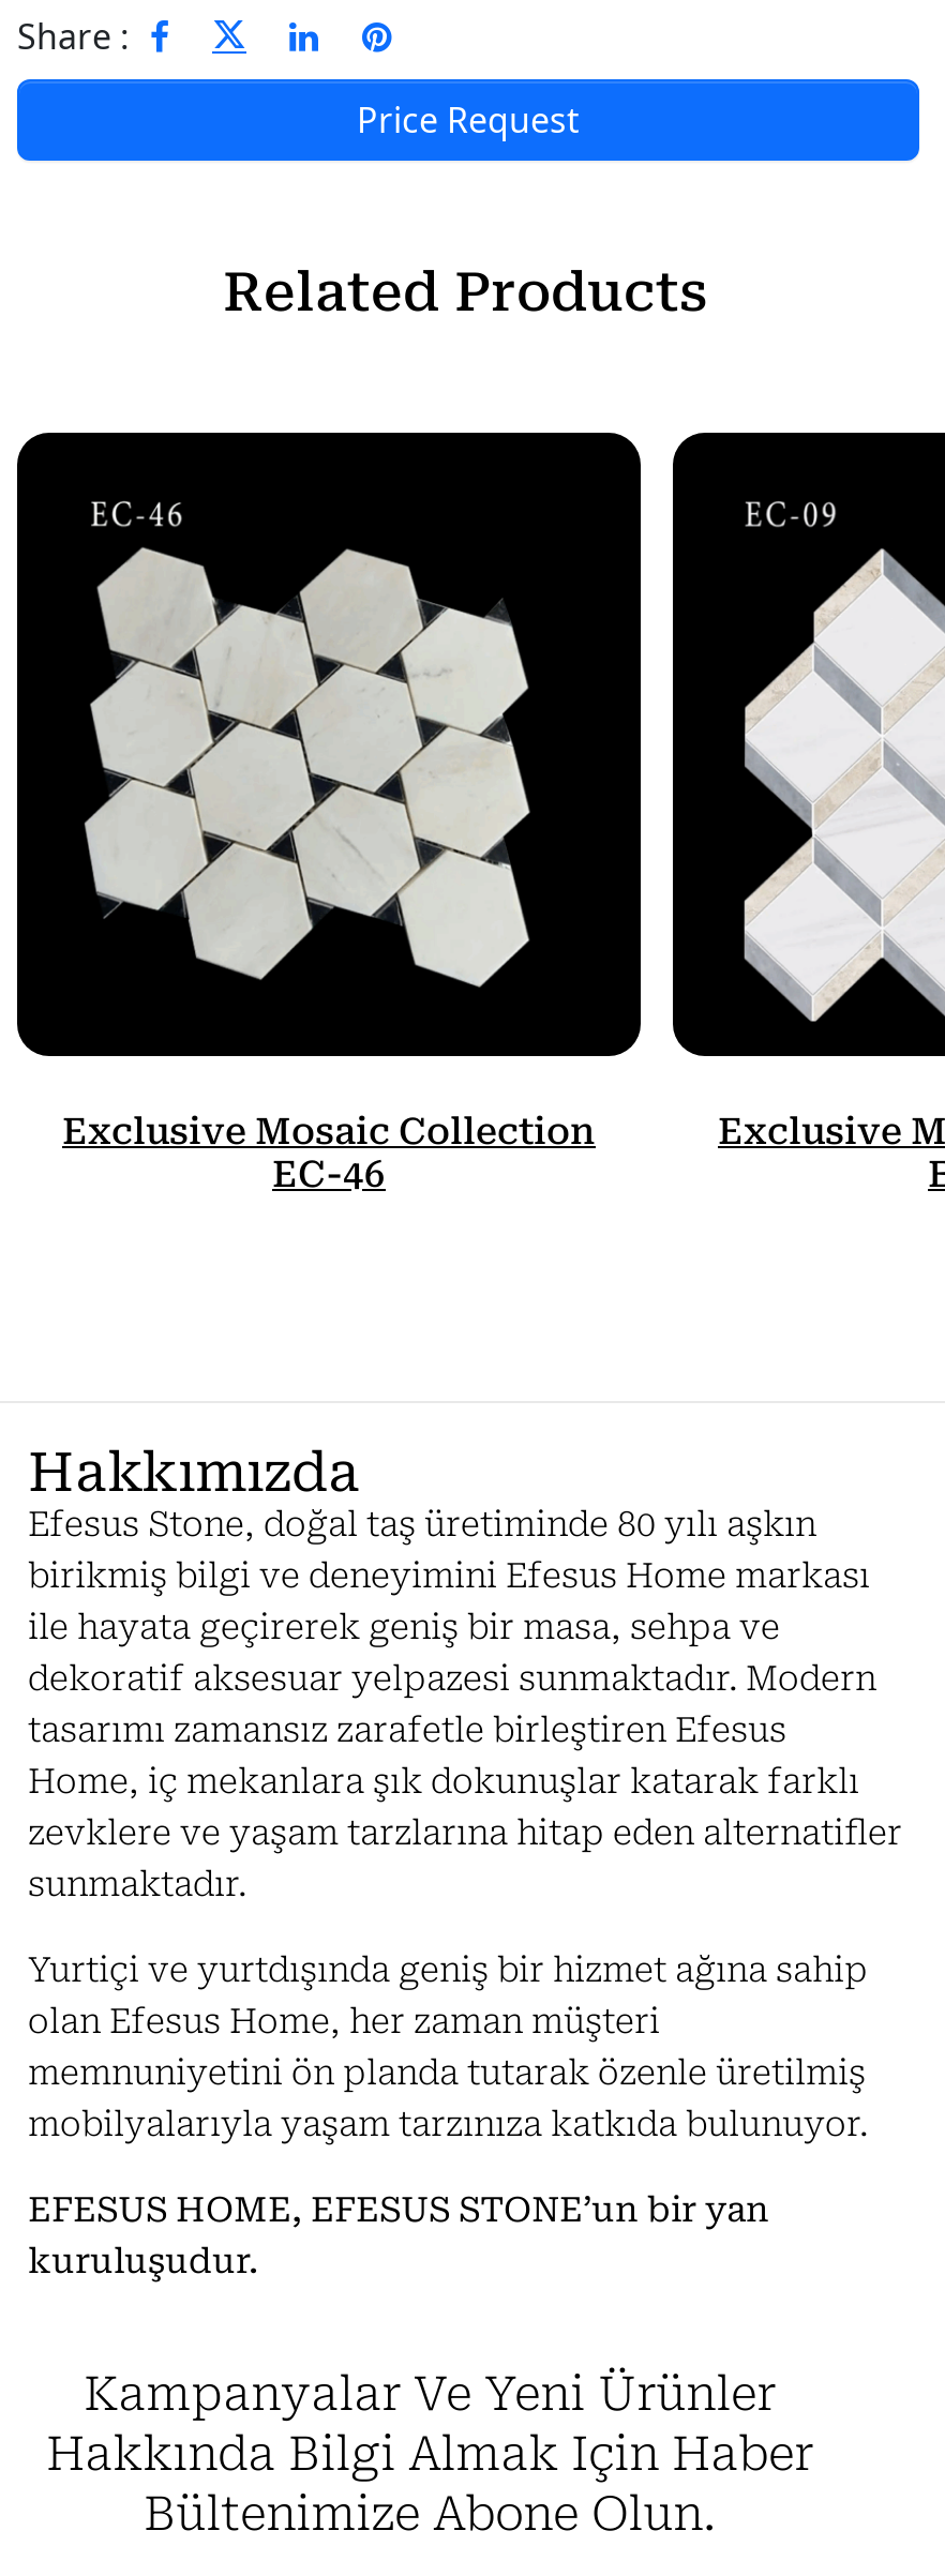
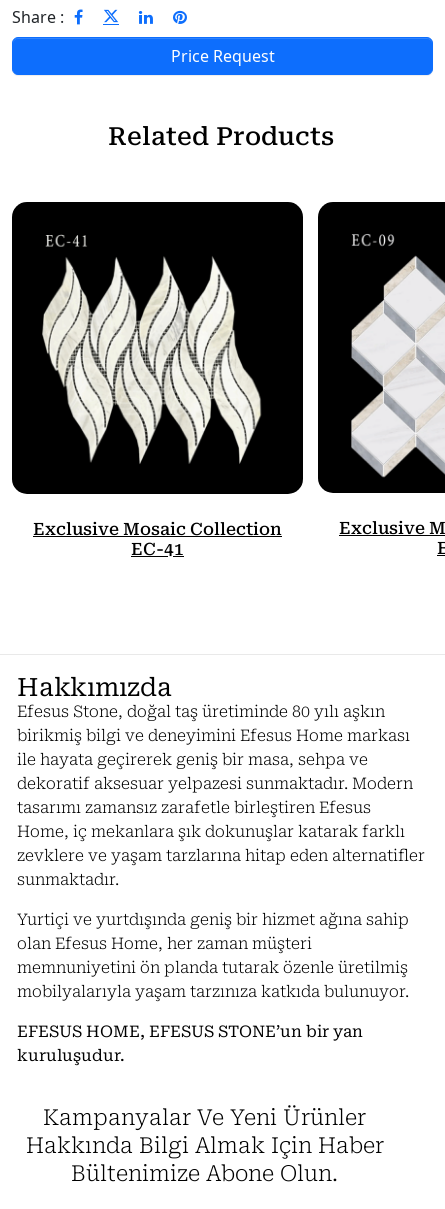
- [image]
+ [image]

- EC-46
+ EC-41
